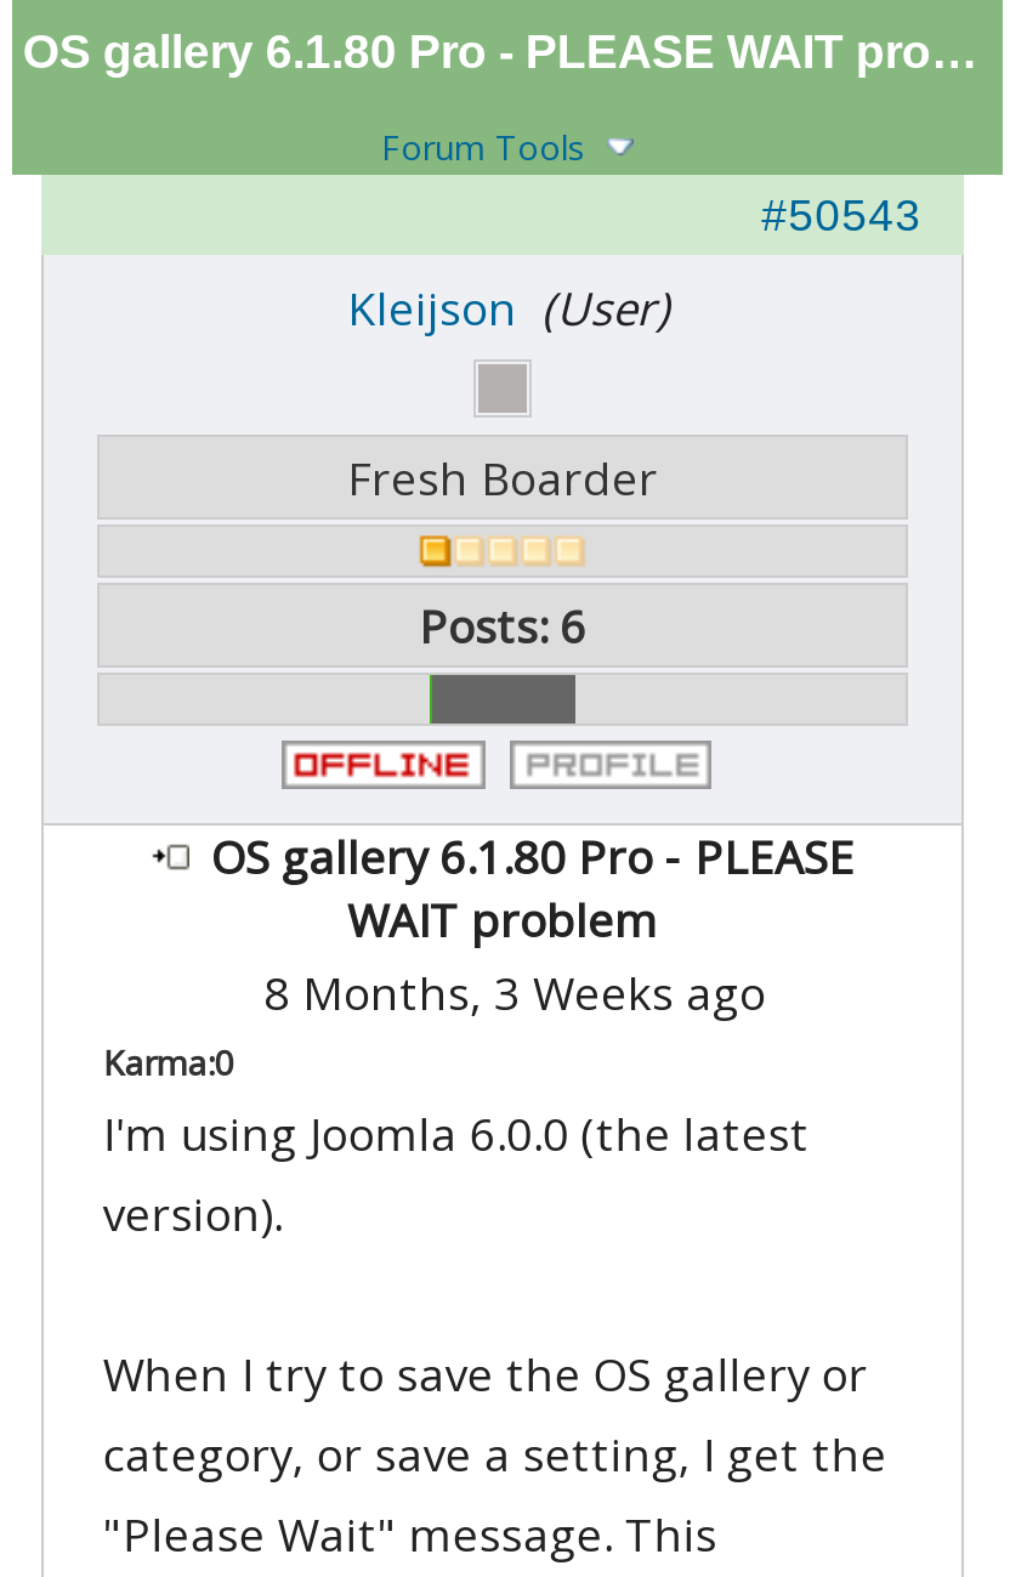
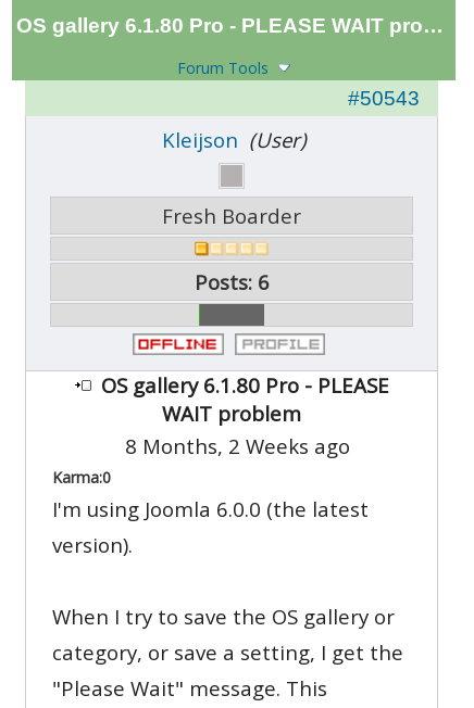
- 8 Months, 3 Weeks ago
+ 8 Months, 2 Weeks ago
